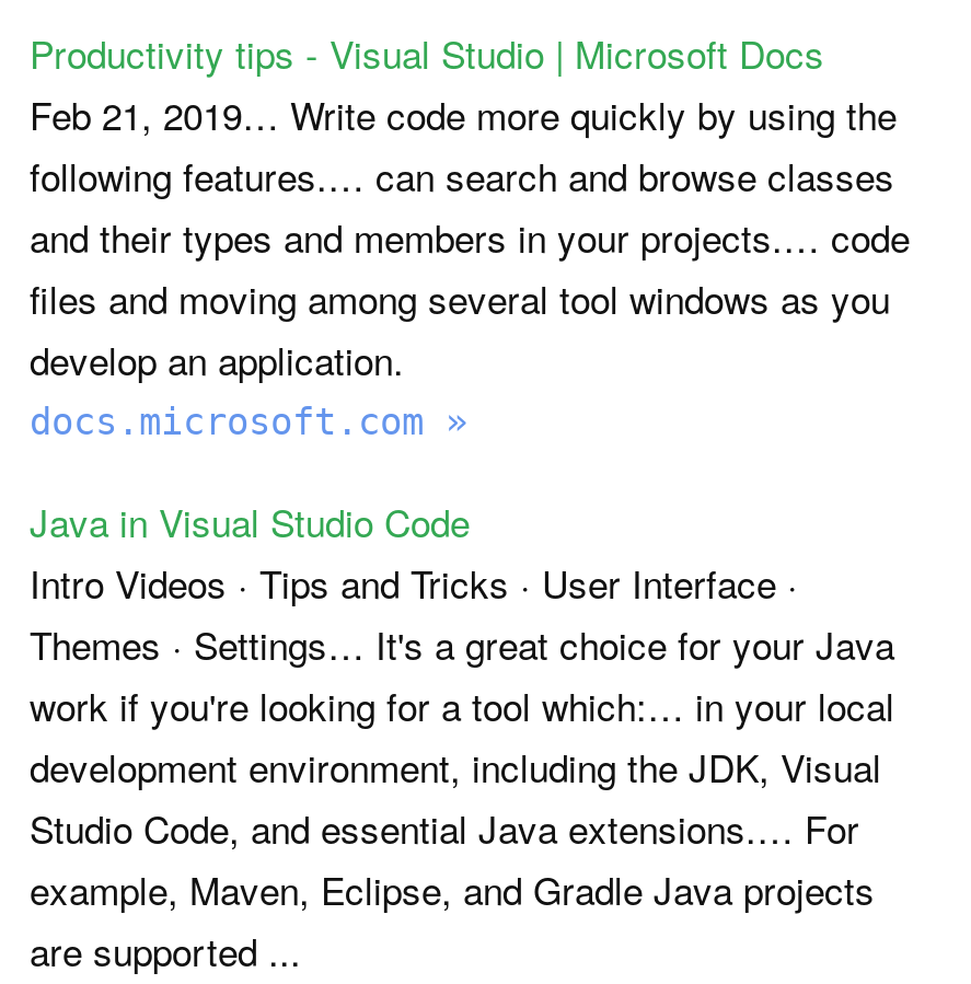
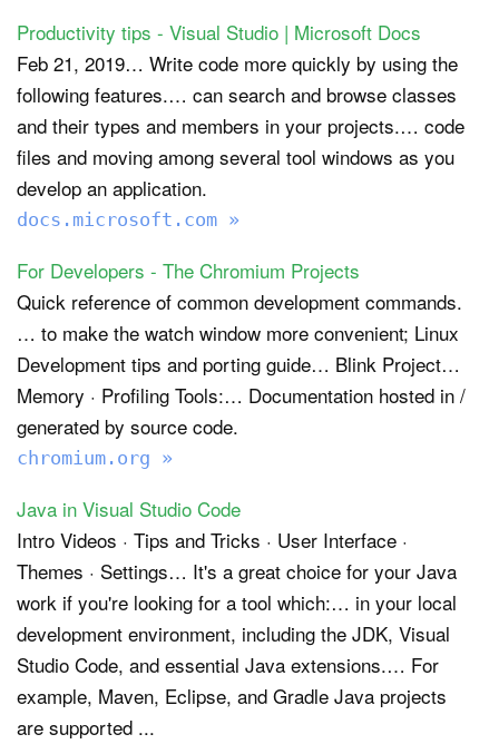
+ For Developers - The Chromium Projects
+ Quick reference of common development commands.
+ … to make the watch window more convenient; Linux
+ Development tips and porting guide… Blink Project…
+ Memory · Profiling Tools:… Documentation hosted in /
+ generated by source code.
+ chromium.org »
